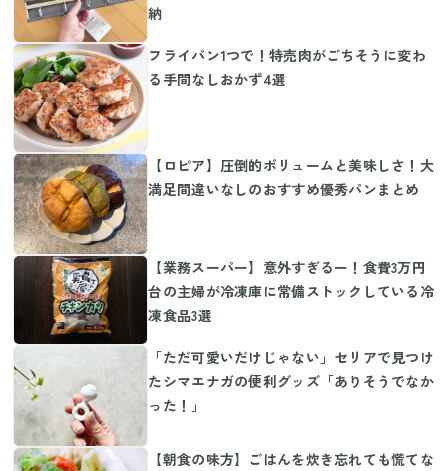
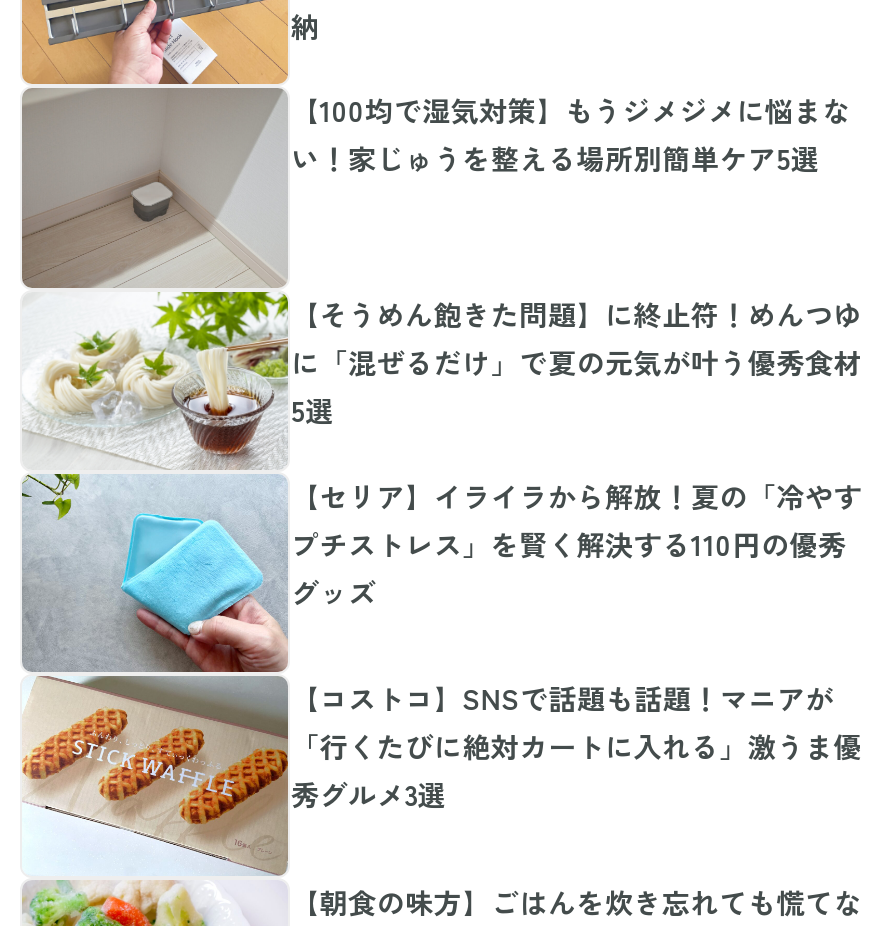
- [image]
- フライパン1つで！特売肉がごちそうに変わ
- る手間なしおかず4選
+ [image]
+ 【100均で湿気対策】もうジメジメに悩まな
+ い！家じゅうを整える場所別簡単ケア5選

- 【ロピア】圧倒的ボリュームと美味しさ！大
- 満足間違いなしのおすすめ優秀パンまとめ
+ 【そうめん飽きた問題】に終止符！めんつゆ
+ に「混ぜるだけ」で夏の元気が叶う優秀食材
+ 5選

- 【業務スーパー】意外すぎるー！食費3万円
- 台の主婦が冷凍庫に常備ストックしている冷
- 凍食品3選
+ 【セリア】イライラから解放！夏の「冷やす
+ プチストレス」を賢く解決する110円の優秀
+ グッズ

- 「ただ可愛いだけじゃない」セリアで見つけ
- たシマエナガの便利グッズ「ありそうでなか
- った！」
+ 【コストコ】SNSで話題も話題！マニアが
+ 「行くたびに絶対カートに入れる」激うま優
+ 秀グルメ3選
